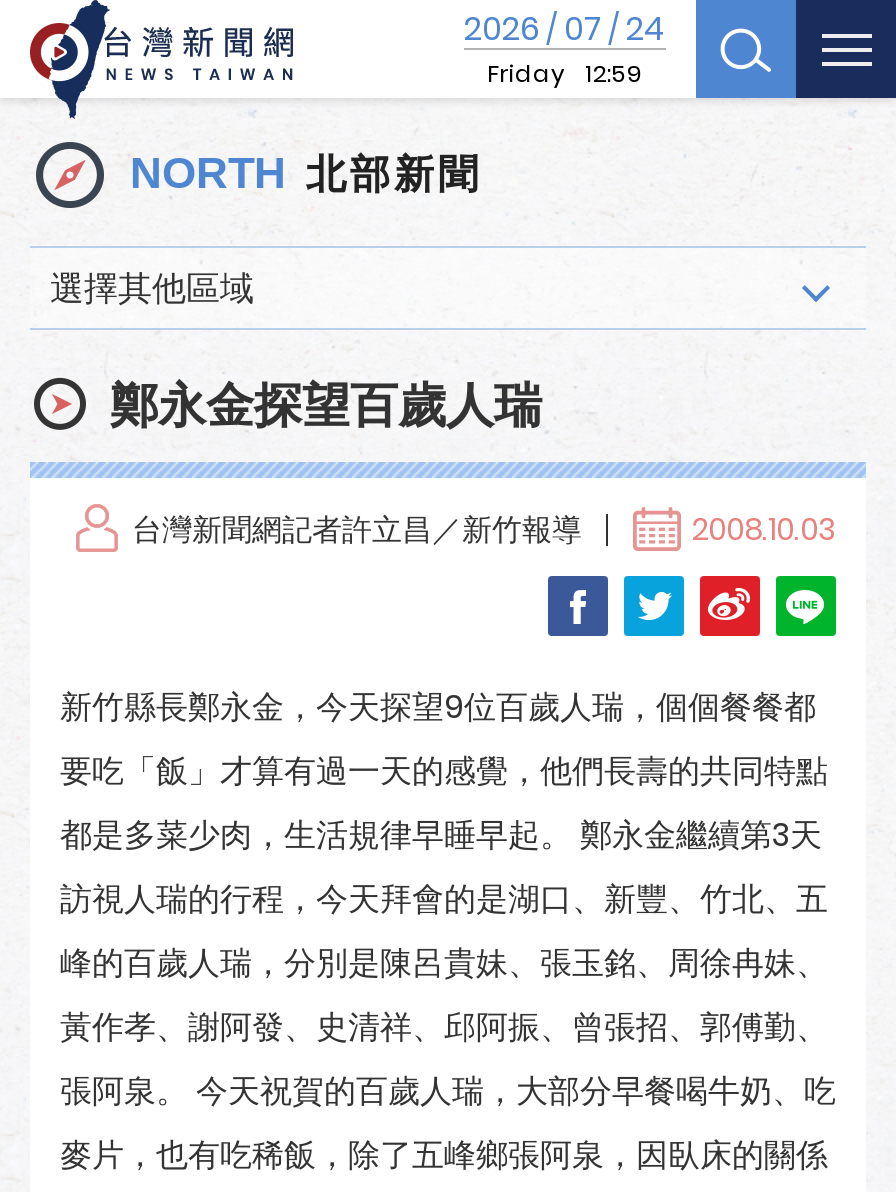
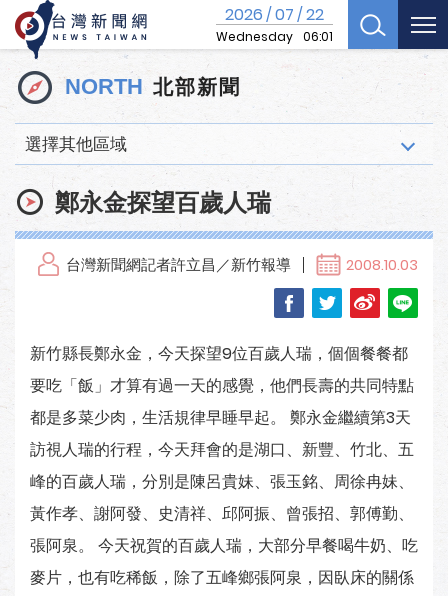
- 2026 / 07 / 24
- Friday 12:59
+ 2026 / 07 / 22
+ Wednesday 06:01
